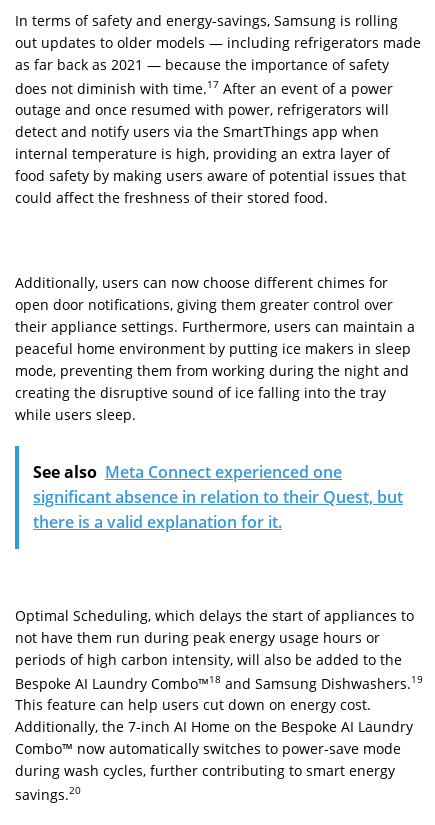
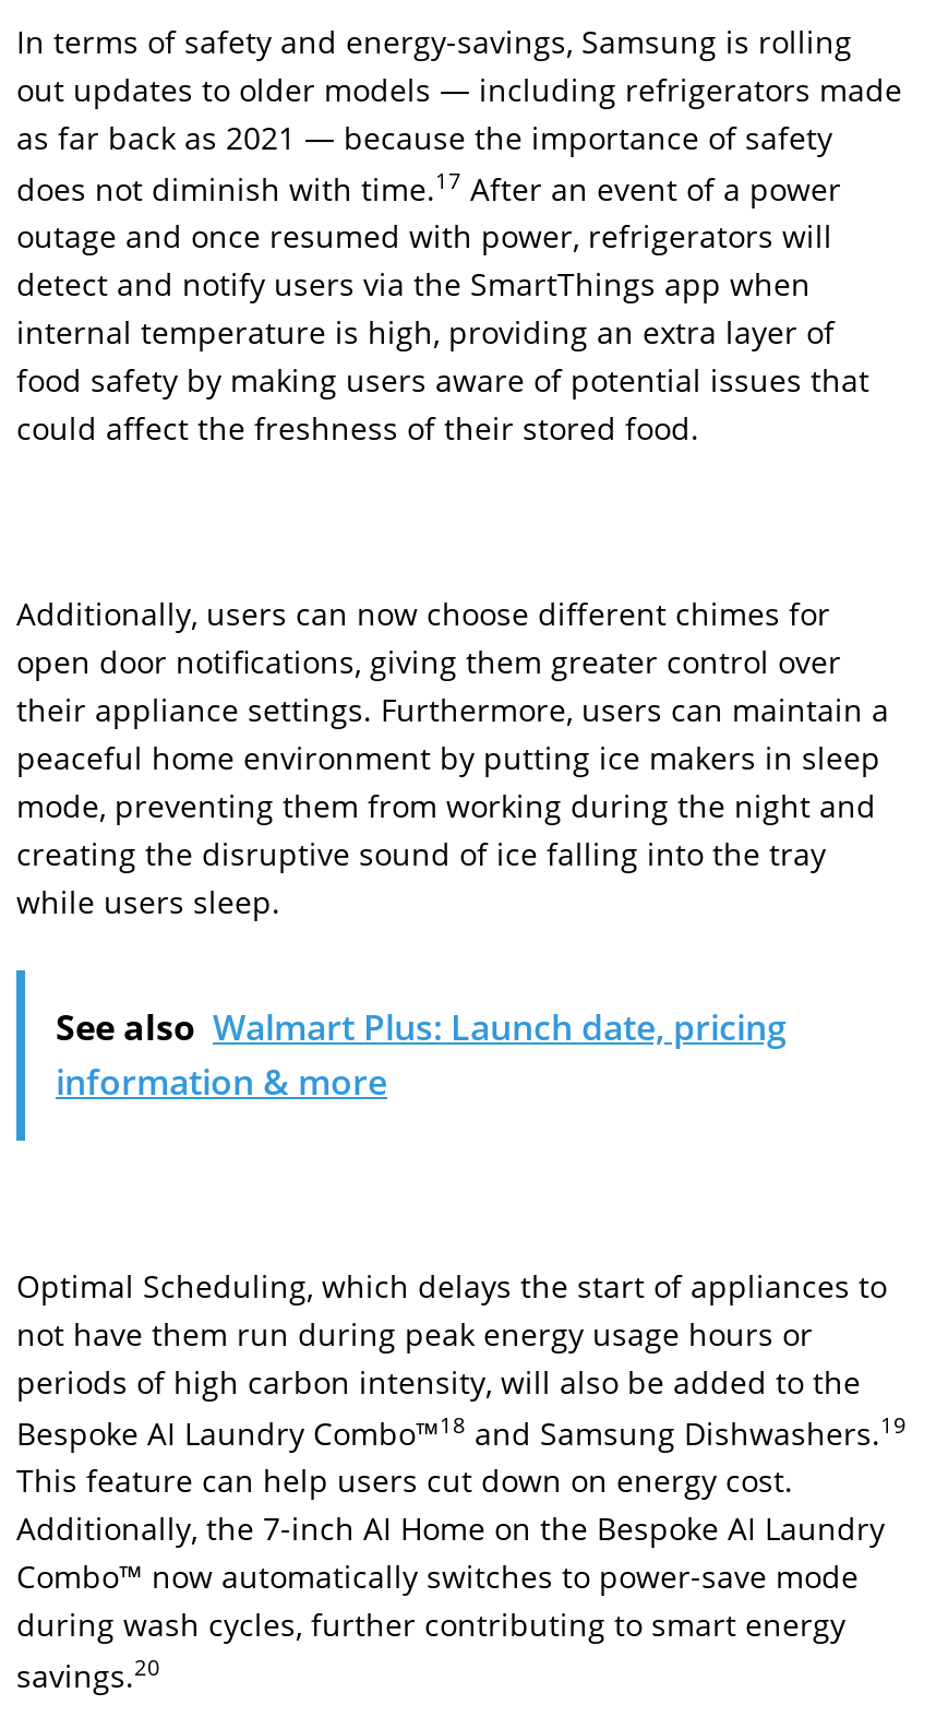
- See also Meta Connect experienced one
- significant absence in relation to their Quest, but
- there is a valid explanation for it.
+ See also Walmart Plus: Launch date, pricing
+ information & more
